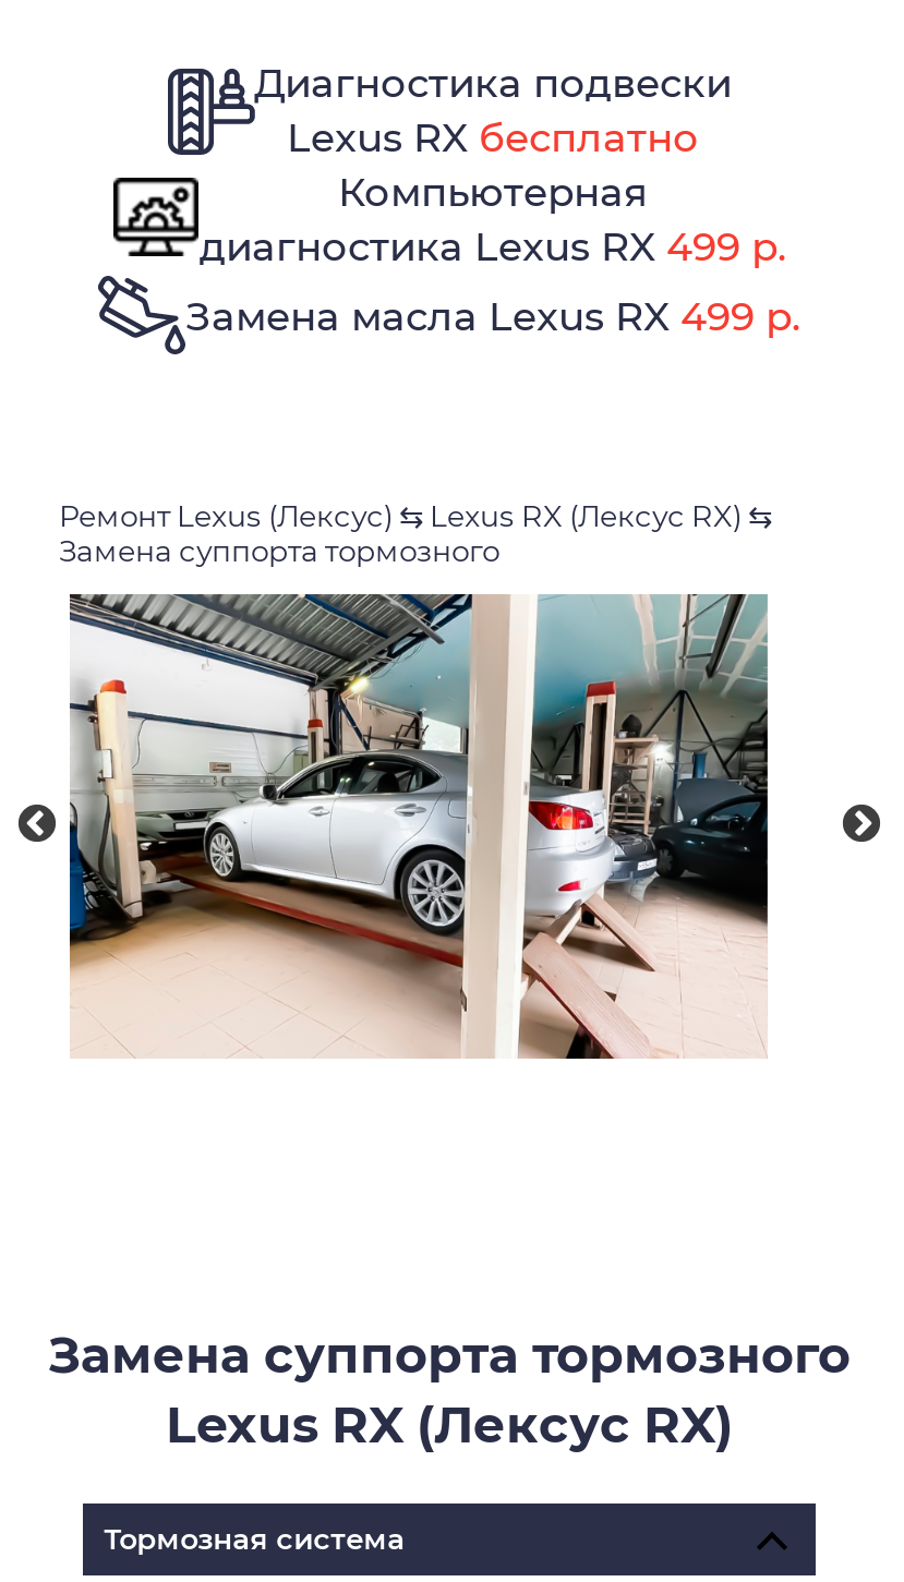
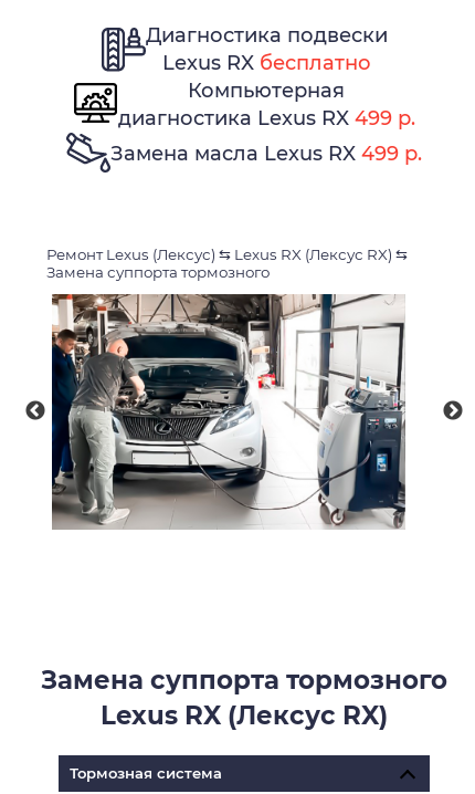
- [image]
+ [image]
